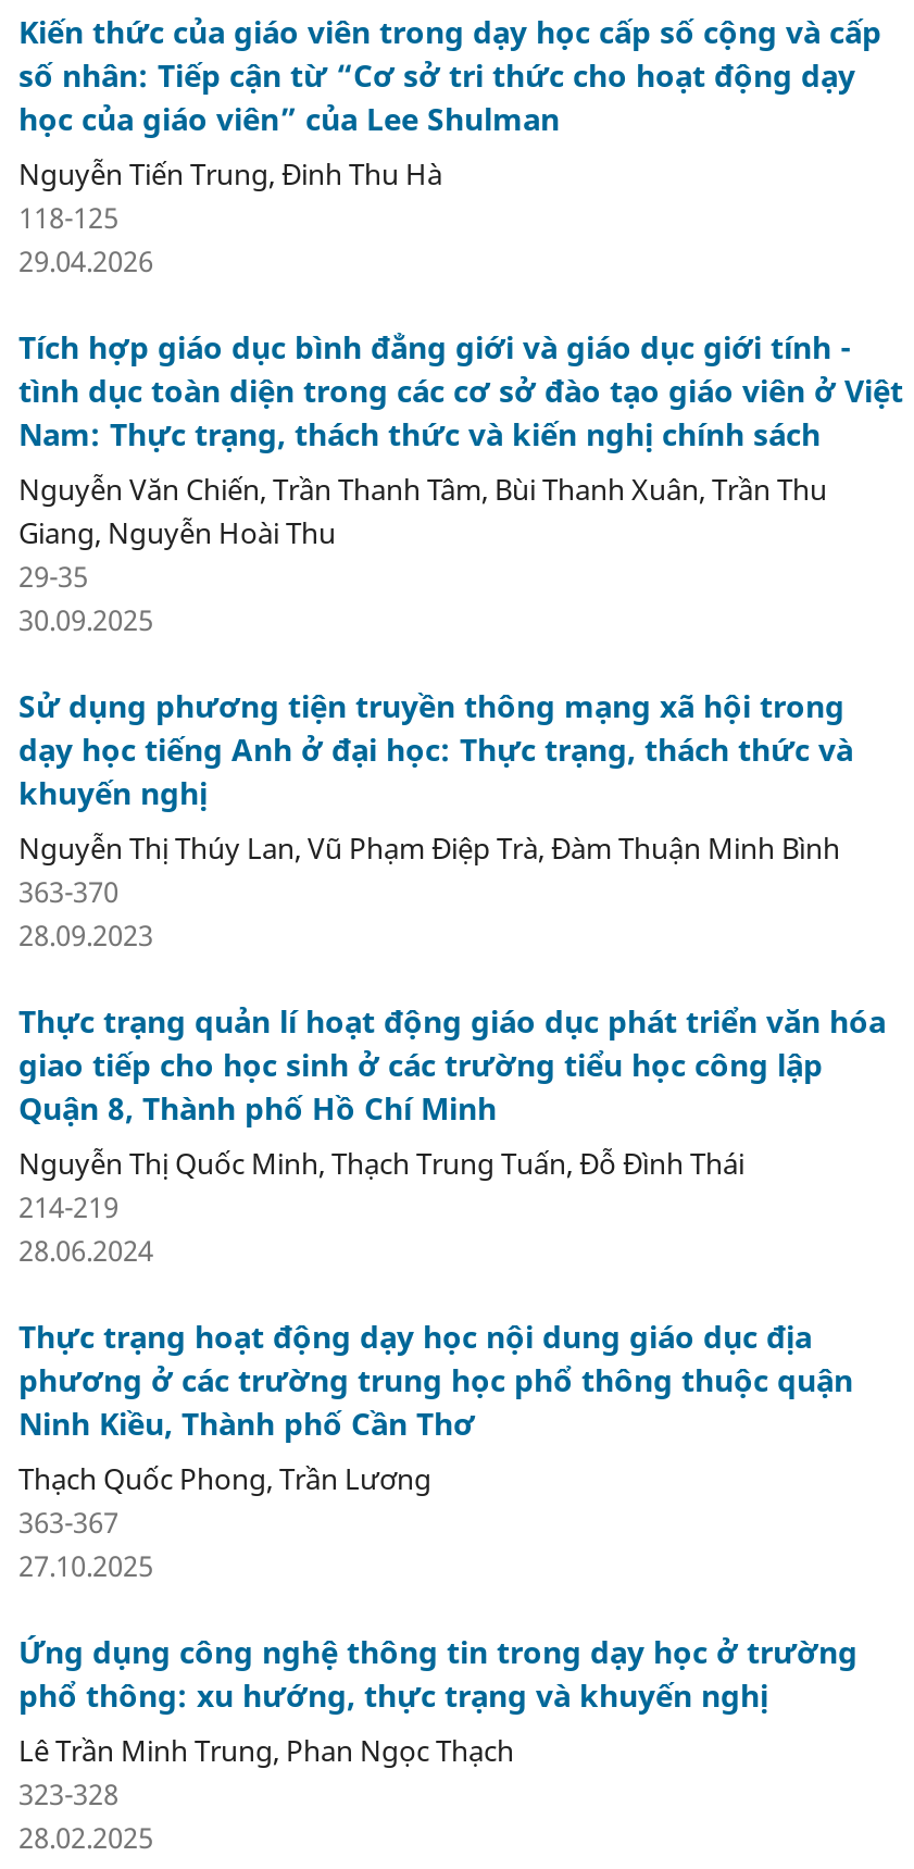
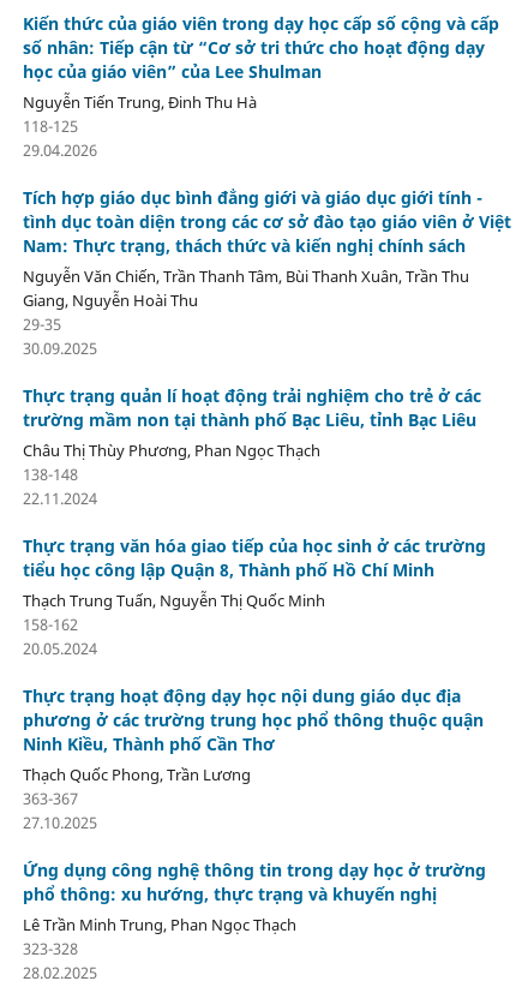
- Sử dụng phương tiện truyền thông mạng xã hội trong
- dạy học tiếng Anh ở đại học: Thực trạng, thách thức và
- khuyến nghị
- Nguyễn Thị Thúy Lan, Vũ Phạm Điệp Trà, Đàm Thuận Minh Bình
- 363-370
- 28.09.2023
+ Thực trạng quản lí hoạt động trải nghiệm cho trẻ ở các
+ trường mầm non tại thành phố Bạc Liêu, tỉnh Bạc Liêu
+ Châu Thị Thùy Phương, Phan Ngọc Thạch
+ 138-148
+ 22.11.2024

- Thực trạng quản lí hoạt động giáo dục phát triển văn hóa
- giao tiếp cho học sinh ở các trường tiểu học công lập
- Quận 8, Thành phố Hồ Chí Minh
- Nguyễn Thị Quốc Minh, Thạch Trung Tuấn, Đỗ Đình Thái
- 214-219
- 28.06.2024
+ Thực trạng văn hóa giao tiếp của học sinh ở các trường
+ tiểu học công lập Quận 8, Thành phố Hồ Chí Minh
+ Thạch Trung Tuấn, Nguyễn Thị Quốc Minh
+ 158-162
+ 20.05.2024
